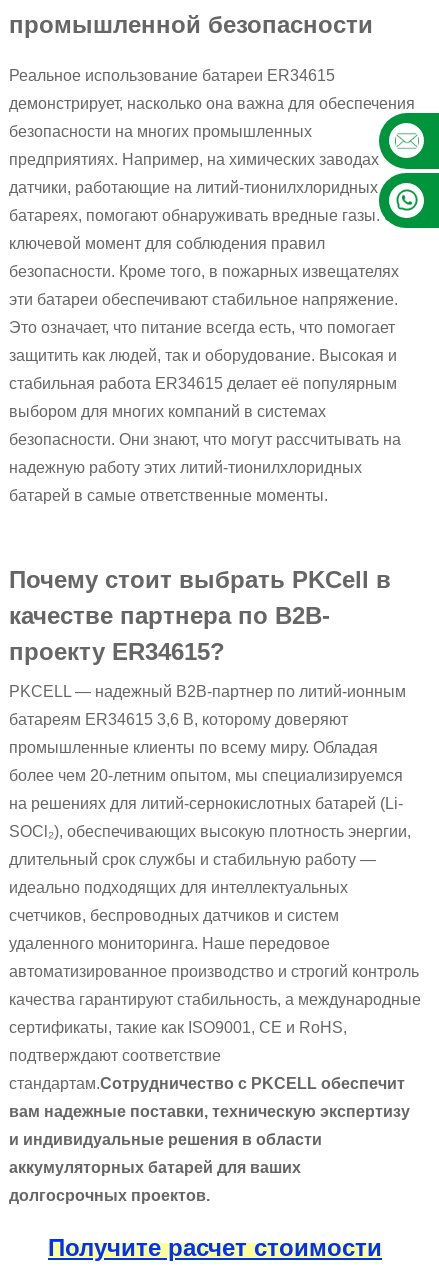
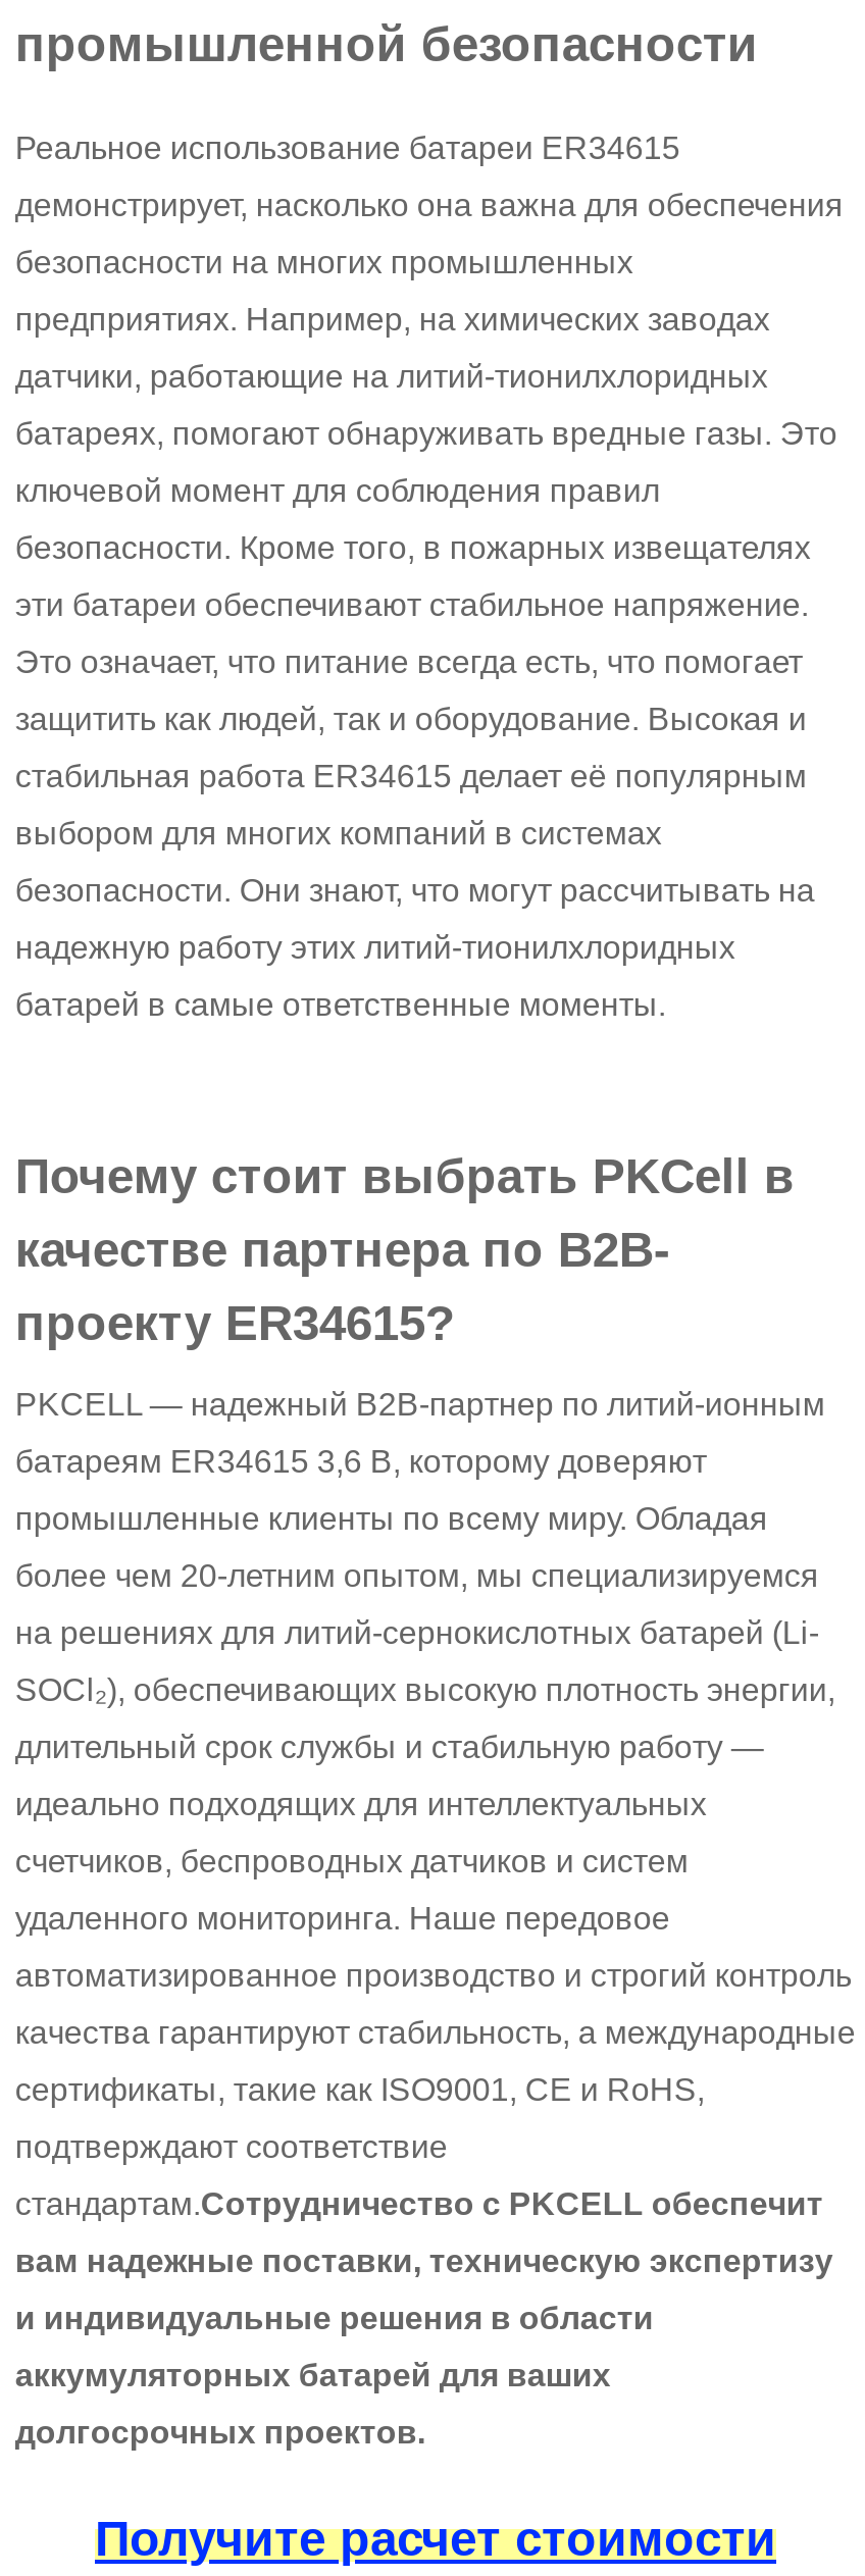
- [image]
